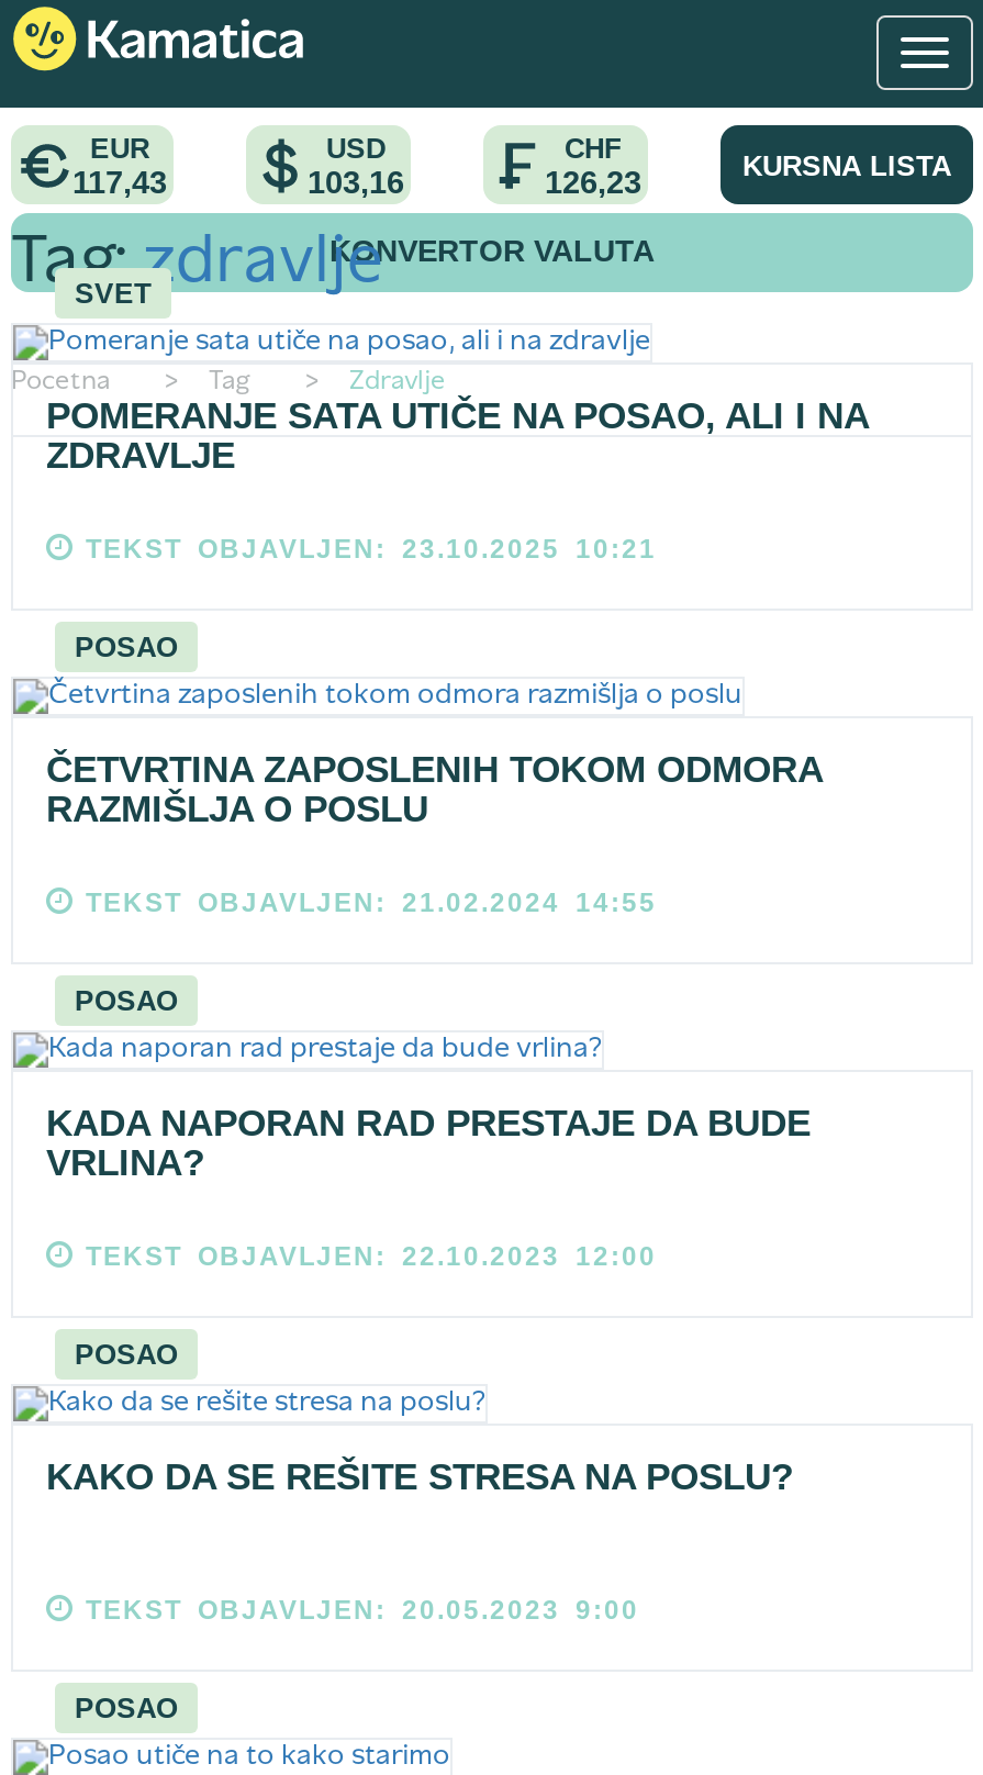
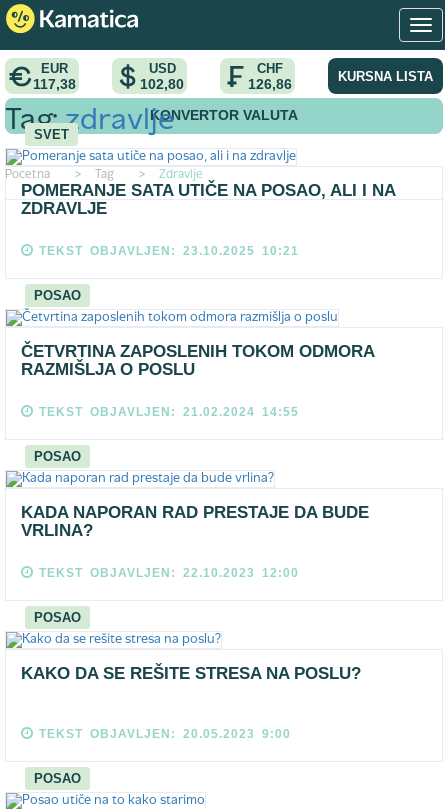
- 117,43
+ 117,38

- 103,16
+ 102,80

- 126,23
+ 126,86
